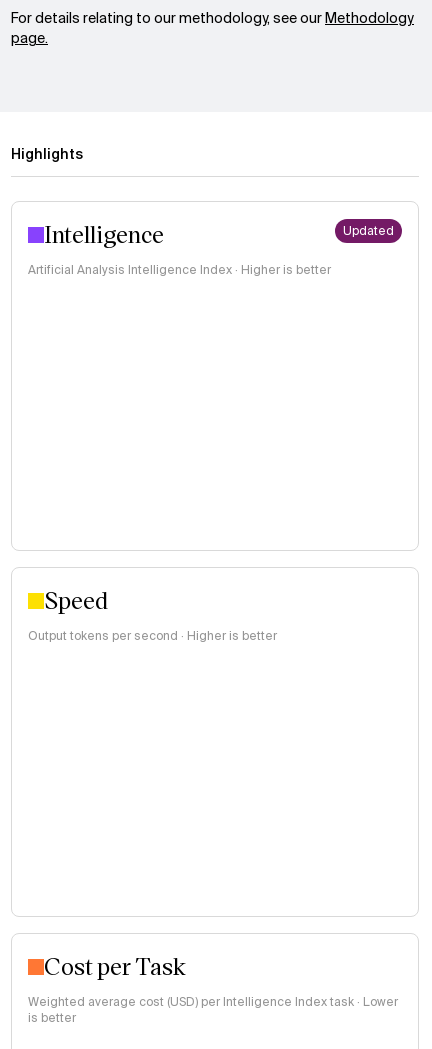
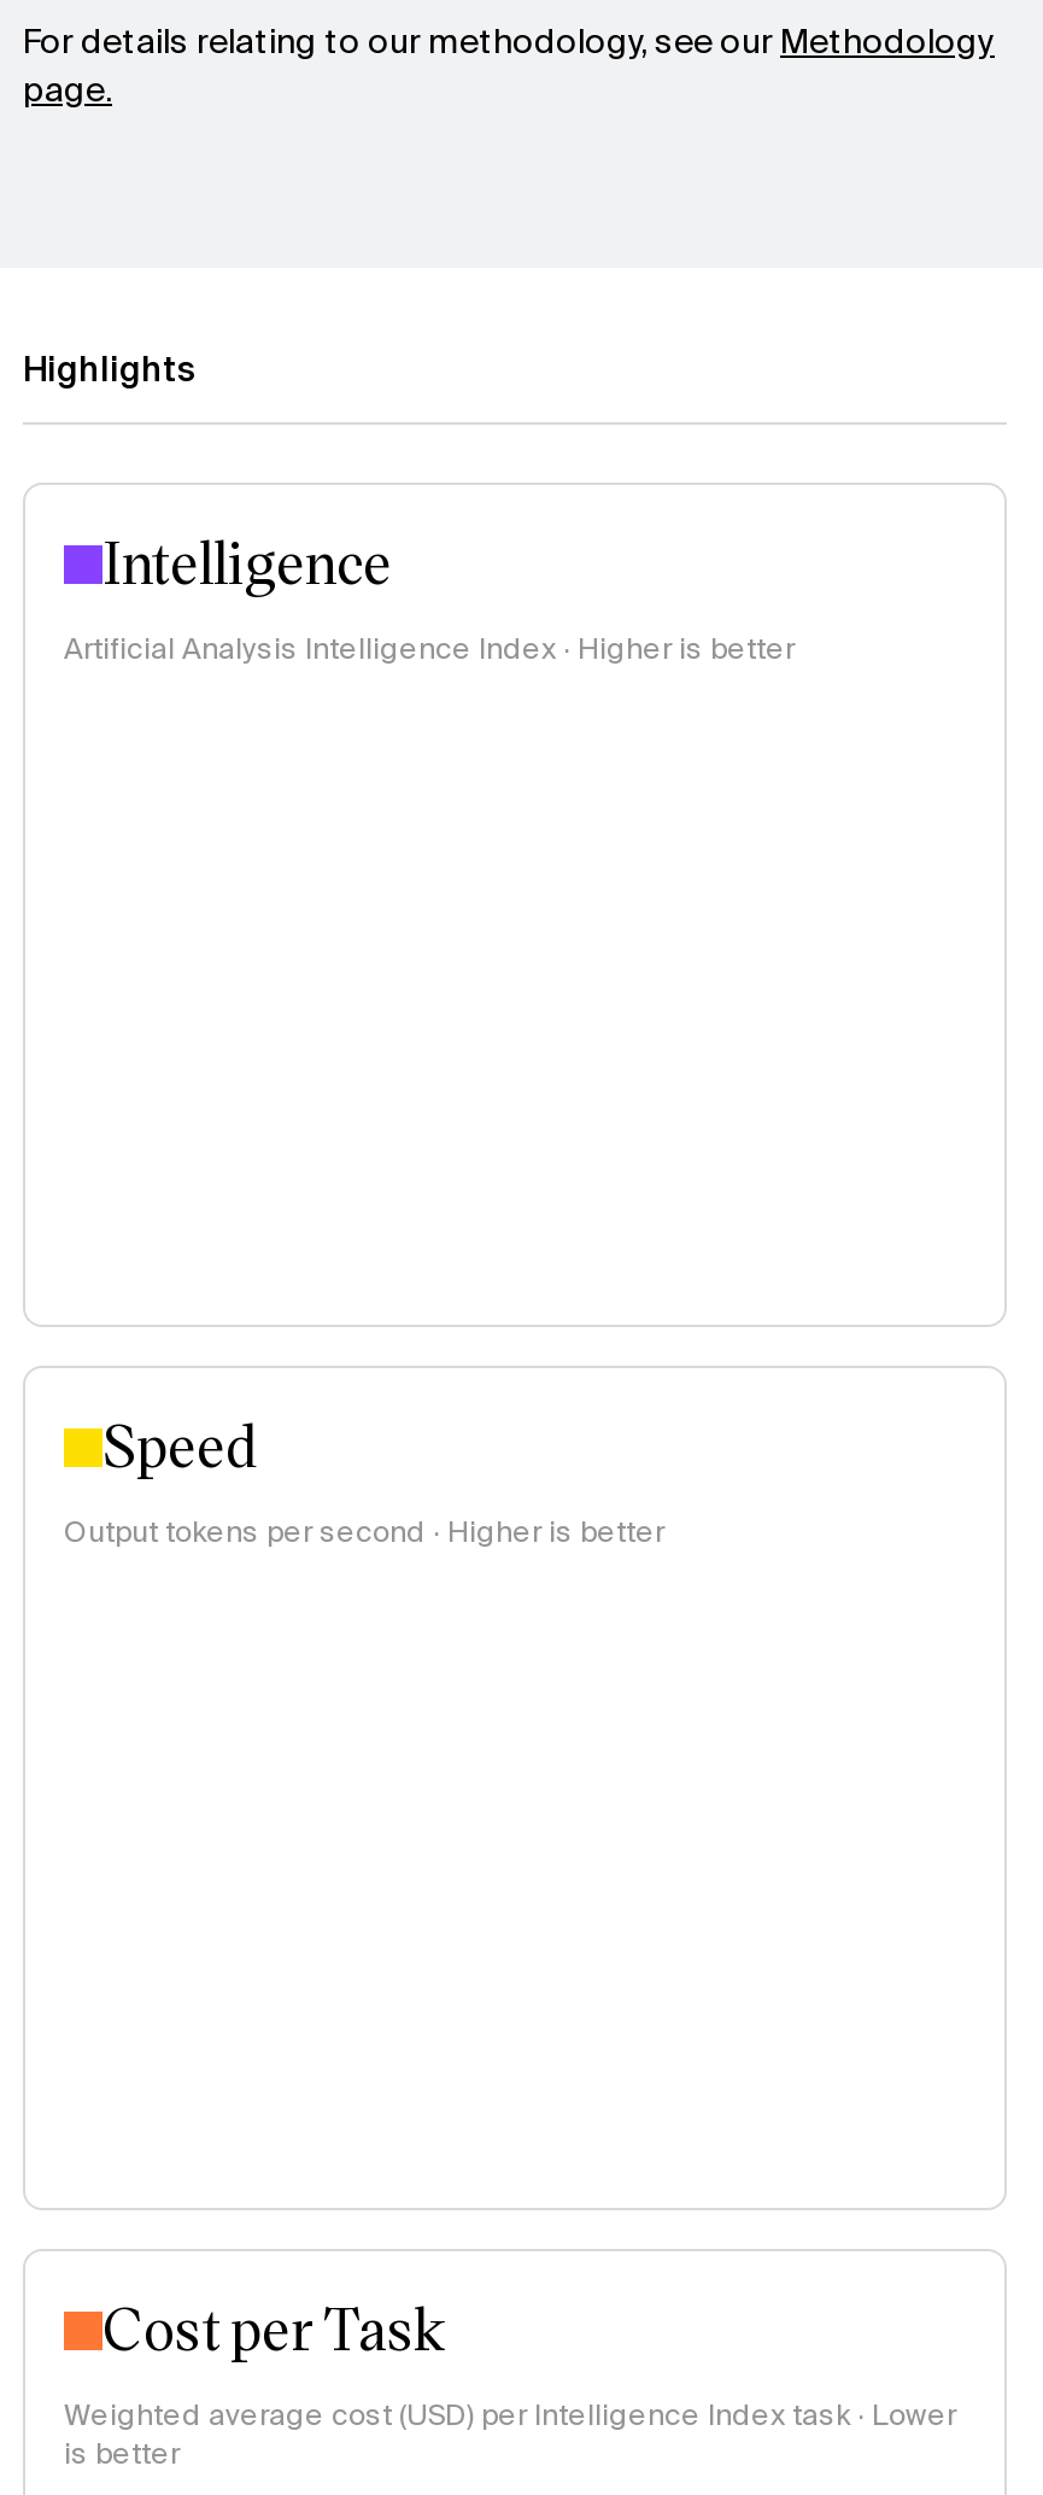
- Updated
